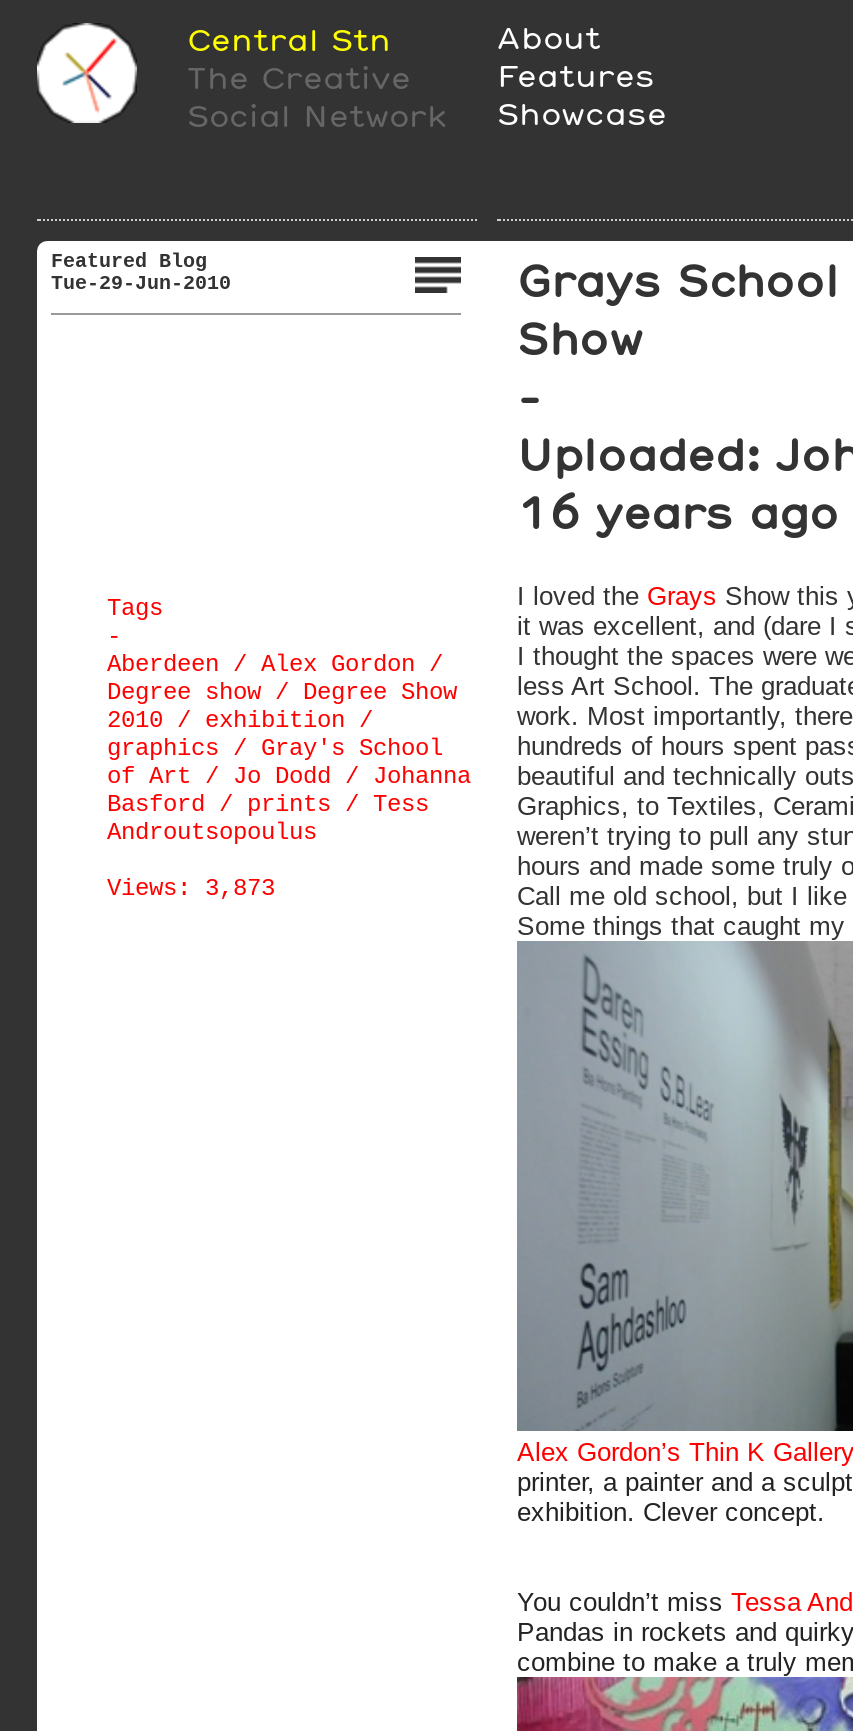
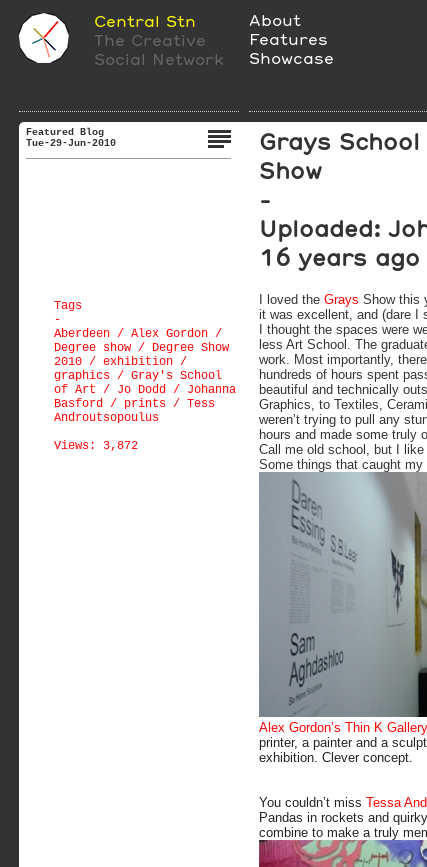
- Views: 3,873
+ Views: 3,872
